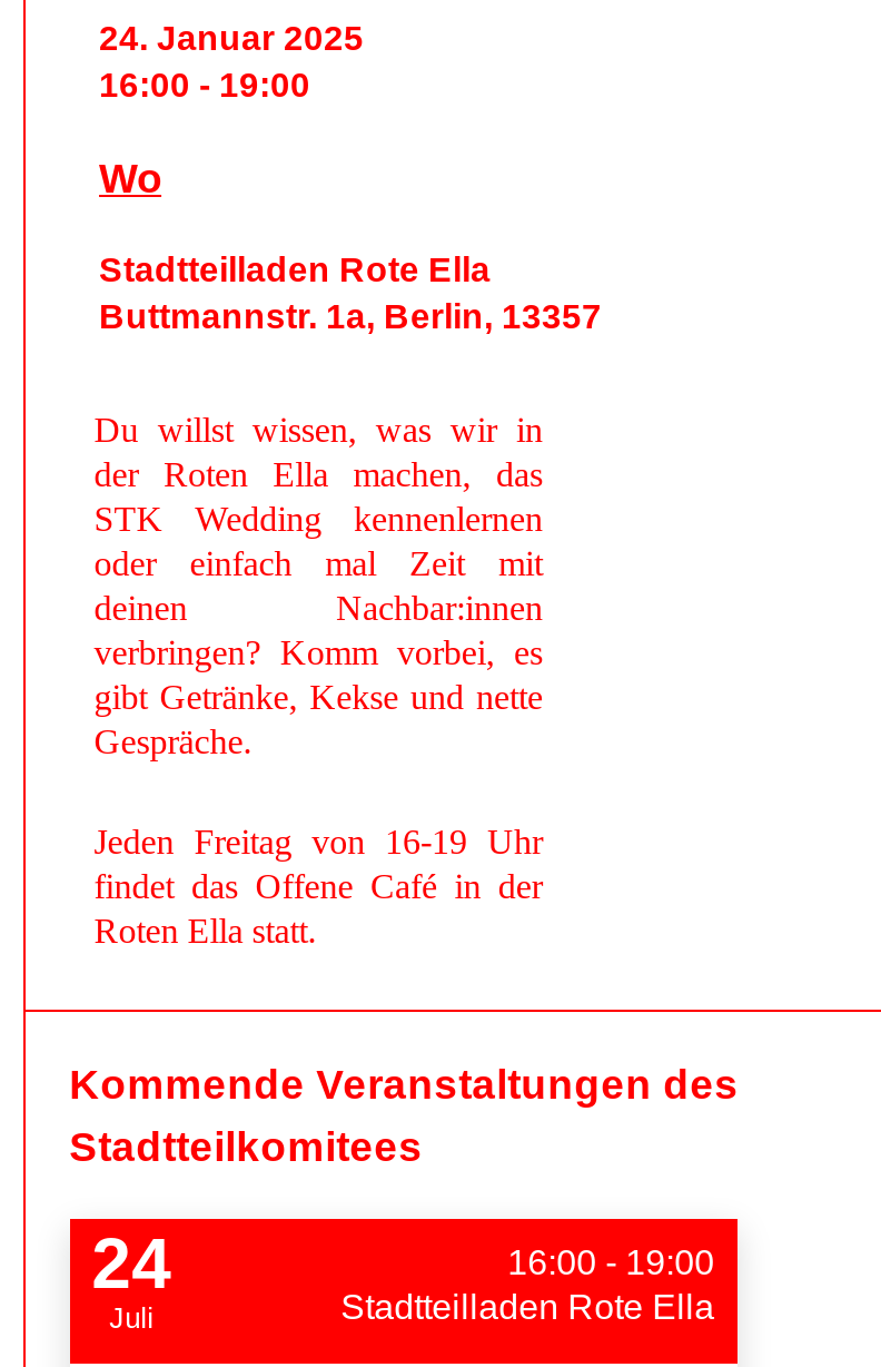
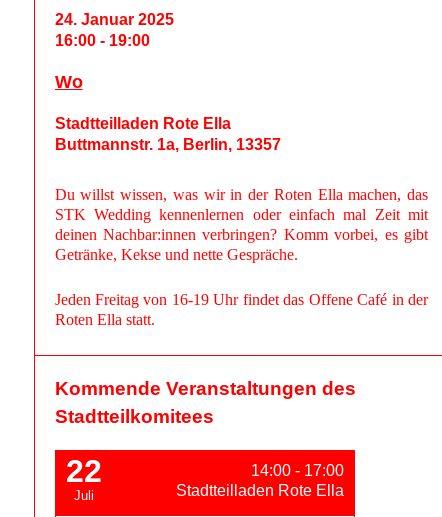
- 24
+ 22

- 16:00 - 19:00
+ 14:00 - 17:00
